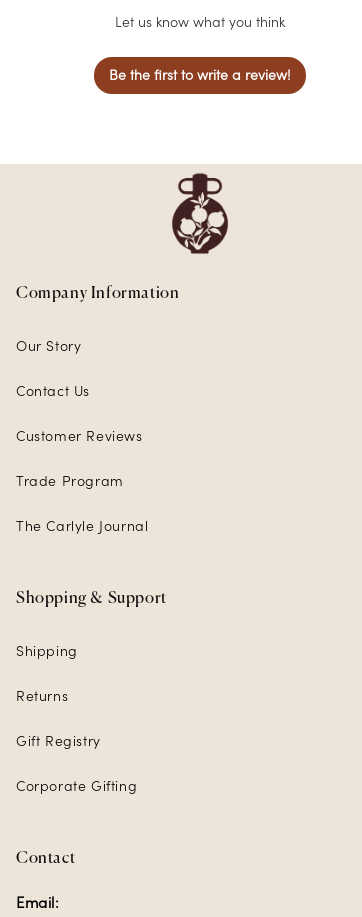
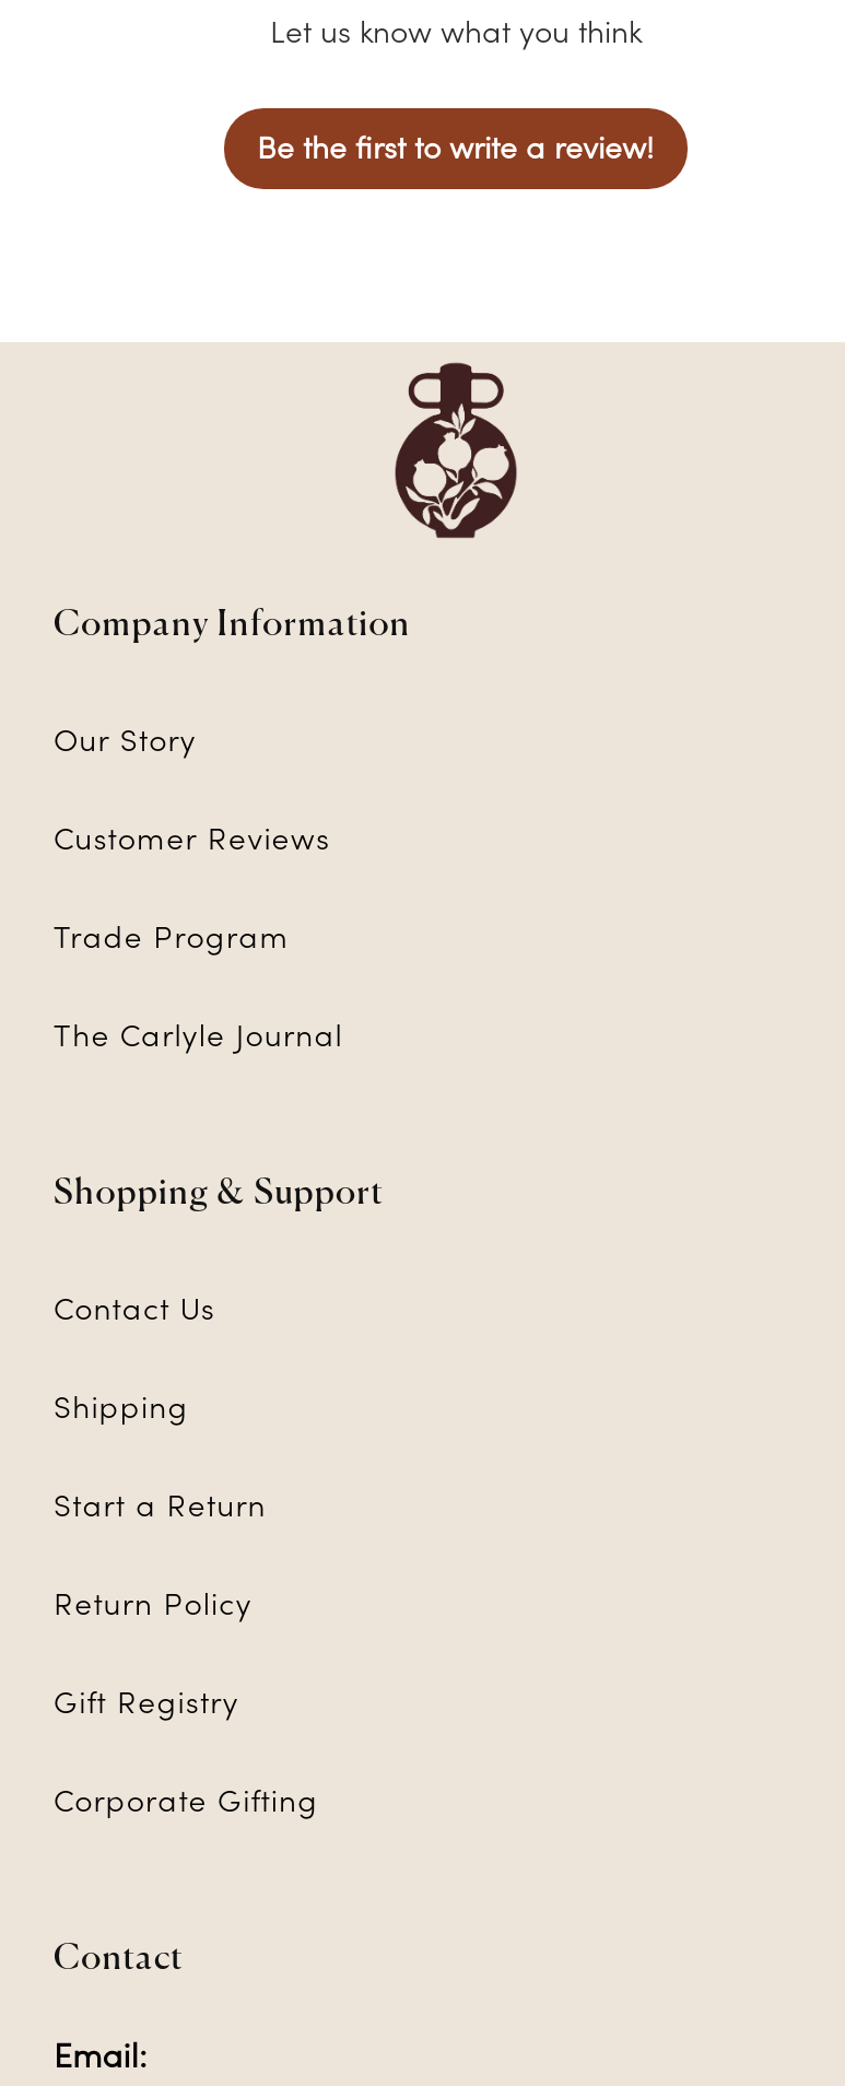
moved down: Contact Us

moved up: Customer Reviews | Trade Program | The Carlyle Journal | Shopping & Support

- Returns
+ Start a Return
+ Return Policy
